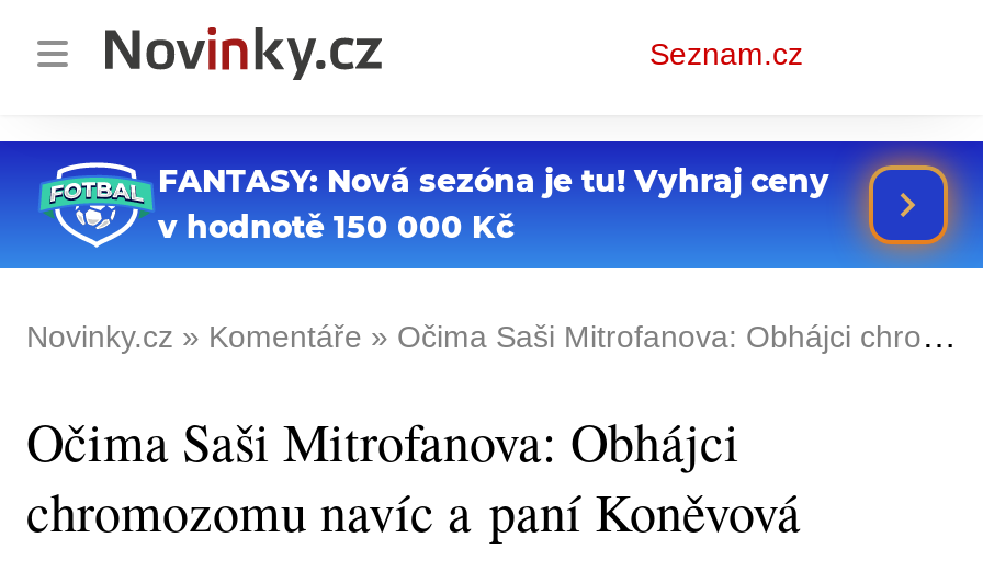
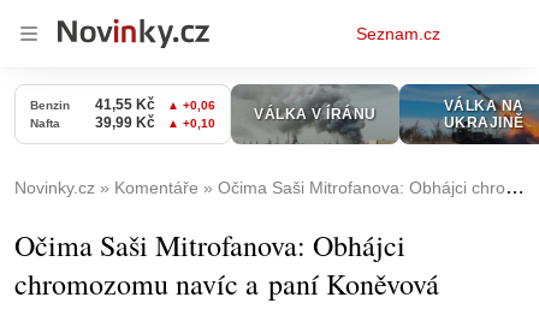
- [image]
+ [image]
